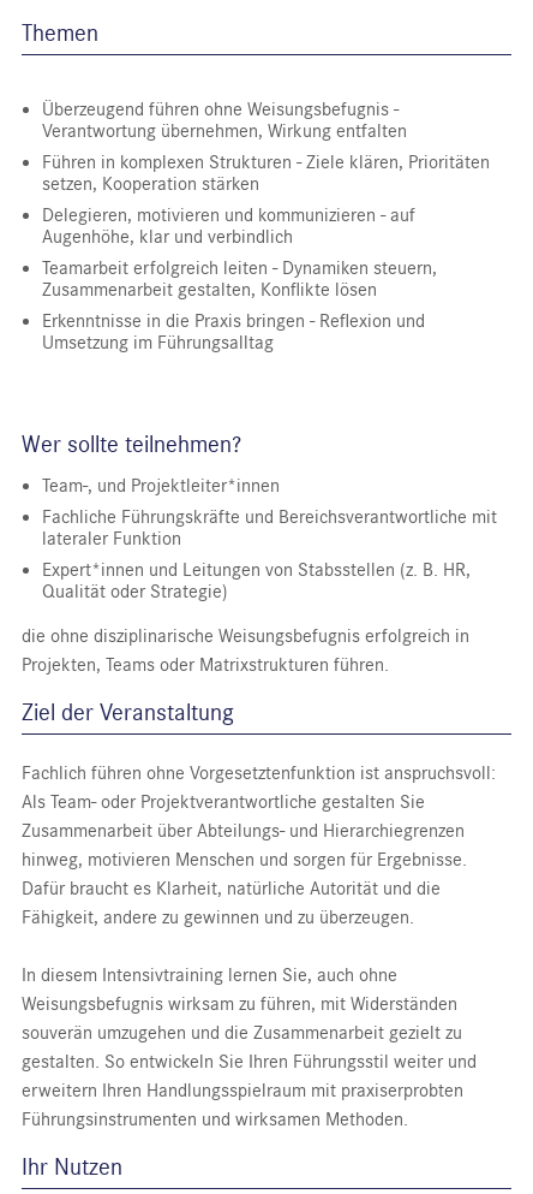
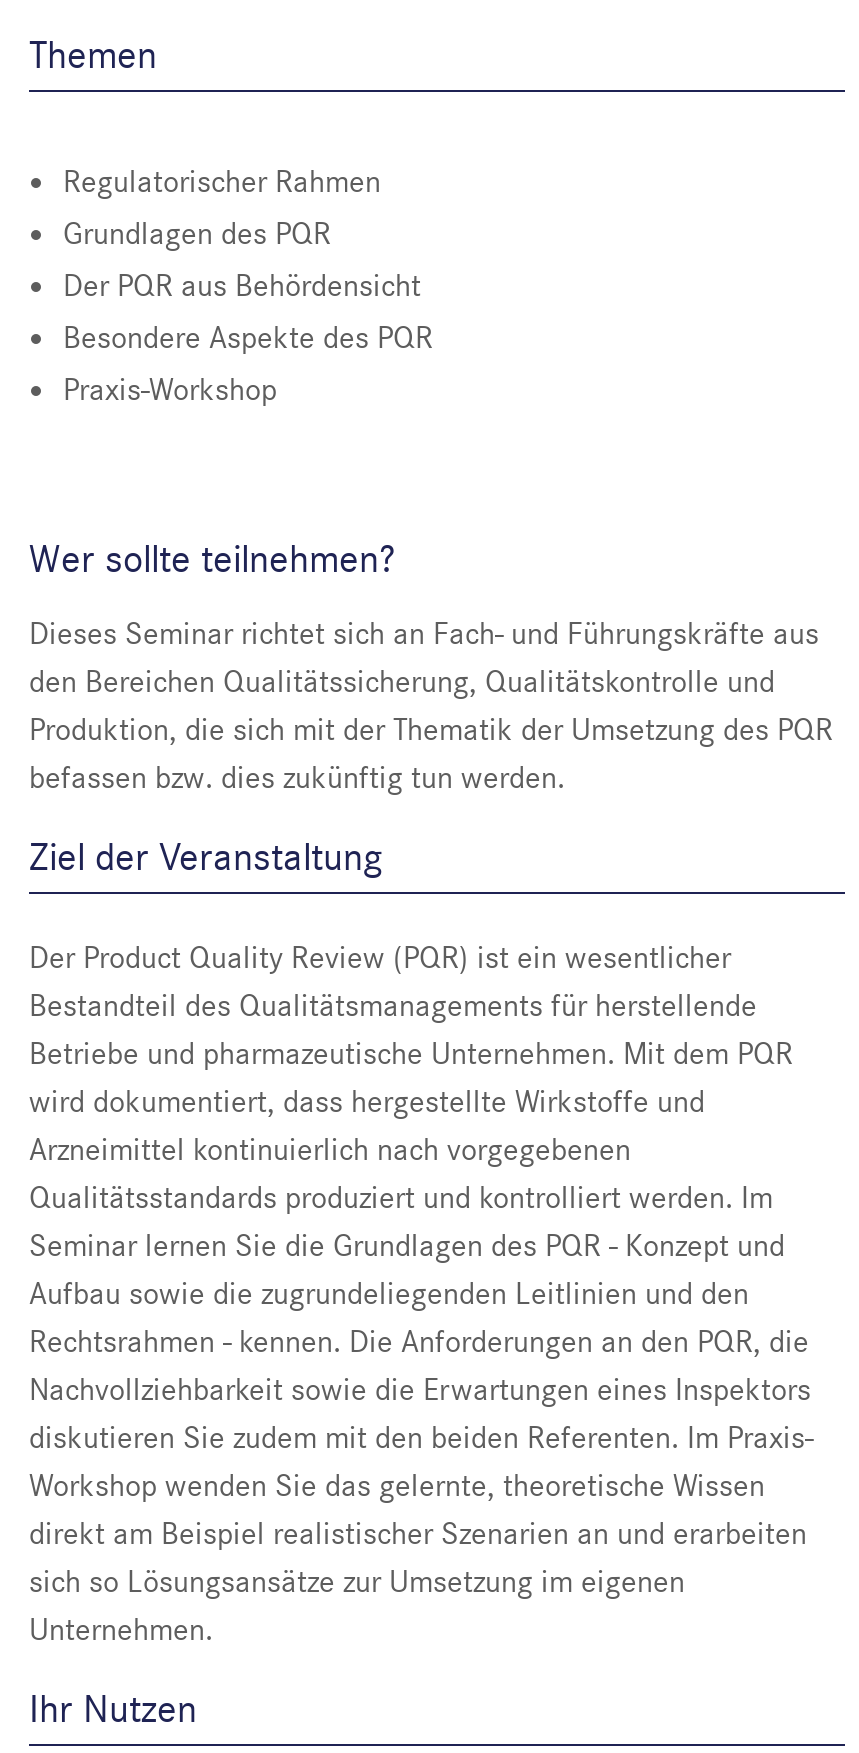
- Überzeugend führen ohne Weisungsbefugnis -
- Verantwortung übernehmen, Wirkung entfalten
- Führen in komplexen Strukturen - Ziele klären, Prioritäten
- setzen, Kooperation stärken
- Delegieren, motivieren und kommunizieren - auf
- Augenhöhe, klar und verbindlich
- Teamarbeit erfolgreich leiten - Dynamiken steuern,
- Zusammenarbeit gestalten, Konflikte lösen
- Erkenntnisse in die Praxis bringen - Reflexion und
- Umsetzung im Führungsalltag
+ Regulatorischer Rahmen
+ Grundlagen des PQR
+ Der PQR aus Behördensicht
+ Besondere Aspekte des PQR
+ Praxis-Workshop

- Team-, und Projektleiter*innen
- Fachliche Führungskräfte und Bereichsverantwortliche mit
- lateraler Funktion
- Expert*innen und Leitungen von Stabsstellen (z. B. HR,
- Qualität oder Strategie)
- die ohne disziplinarische Weisungsbefugnis erfolgreich in
- Projekten, Teams oder Matrixstrukturen führen.
+ Dieses Seminar richtet sich an Fach- und Führungskräfte aus
+ den Bereichen Qualitätssicherung, Qualitätskontrolle und
+ Produktion, die sich mit der Thematik der Umsetzung des PQR
+ befassen bzw. dies zukünftig tun werden.

moved up: Ziel der Veranstaltung

- Fachlich führen ohne Vorgesetztenfunktion ist anspruchsvoll:
- Als Team- oder Projektverantwortliche gestalten Sie
- Zusammenarbeit über Abteilungs- und Hierarchiegrenzen
- hinweg, motivieren Menschen und sorgen für Ergebnisse.
- Dafür braucht es Klarheit, natürliche Autorität und die
- Fähigkeit, andere zu gewinnen und zu überzeugen.
- In diesem Intensivtraining lernen Sie, auch ohne
- Weisungsbefugnis wirksam zu führen, mit Widerständen
- souverän umzugehen und die Zusammenarbeit gezielt zu
- gestalten. So entwickeln Sie Ihren Führungsstil weiter und
- erweitern Ihren Handlungsspielraum mit praxiserprobten
- Führungsinstrumenten und wirksamen Methoden.
+ Der Product Quality Review (PQR) ist ein wesentlicher
+ Bestandteil des Qualitätsmanagements für herstellende
+ Betriebe und pharmazeutische Unternehmen. Mit dem PQR
+ wird dokumentiert, dass hergestellte Wirkstoffe und
+ Arzneimittel kontinuierlich nach vorgegebenen
+ Qualitätsstandards produziert und kontrolliert werden. Im
+ Seminar lernen Sie die Grundlagen des PQR - Konzept und
+ Aufbau sowie die zugrundeliegenden Leitlinien und den
+ Rechtsrahmen - kennen. Die Anforderungen an den PQR, die
+ Nachvollziehbarkeit sowie die Erwartungen eines Inspektors
+ diskutieren Sie zudem mit den beiden Referenten. Im Praxis-
+ Workshop wenden Sie das gelernte, theoretische Wissen
+ direkt am Beispiel realistischer Szenarien an und erarbeiten
+ sich so Lösungsansätze zur Umsetzung im eigenen
+ Unternehmen.
